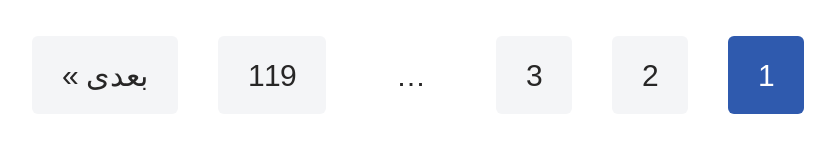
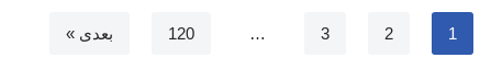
- 119
+ 120
